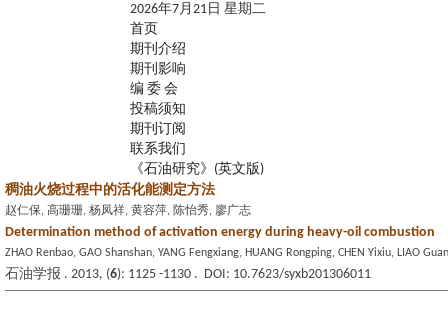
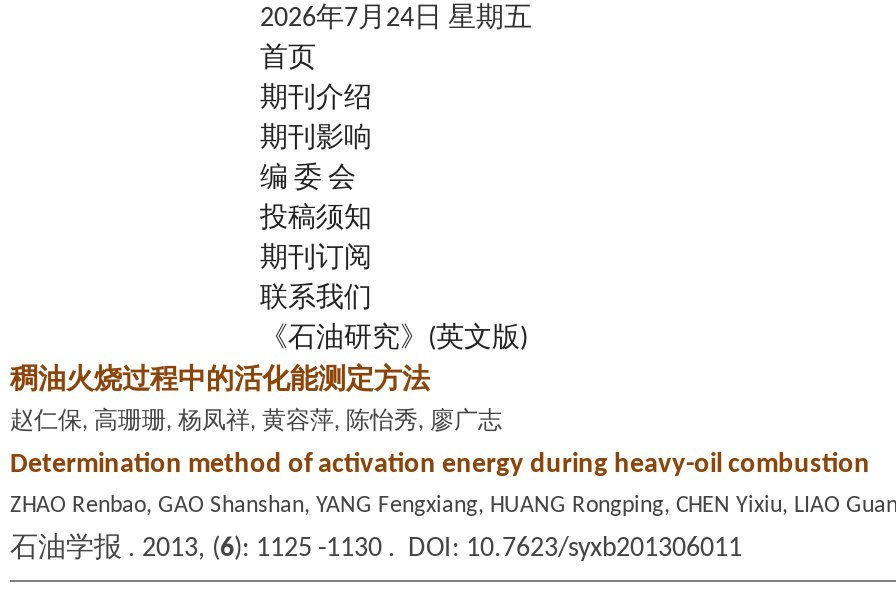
- 2026年7月21日 星期二
+ 2026年7月24日 星期五
